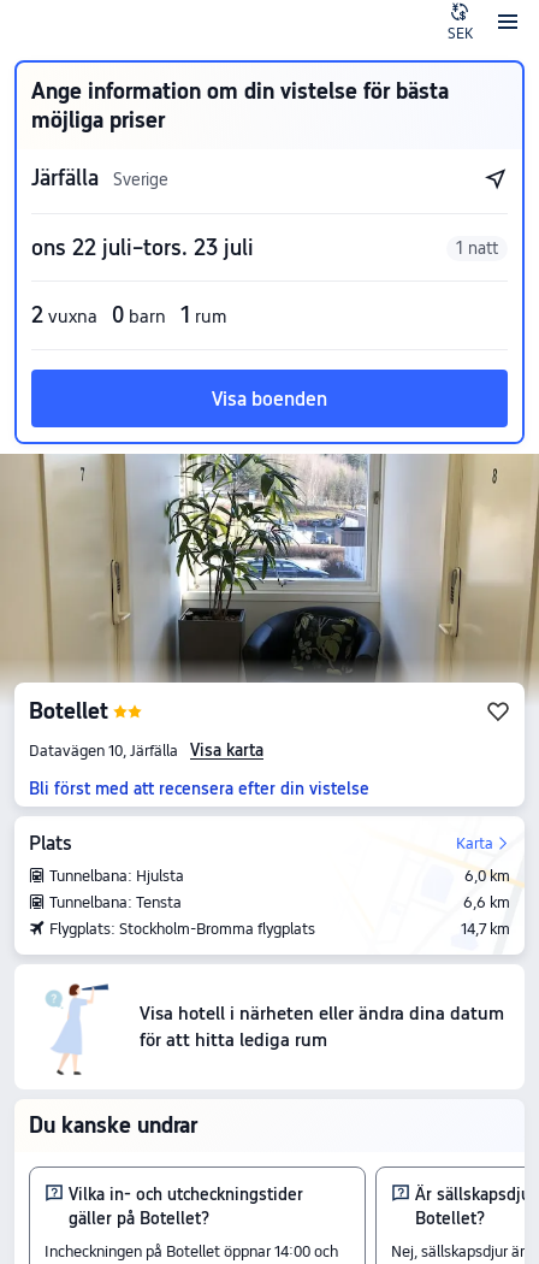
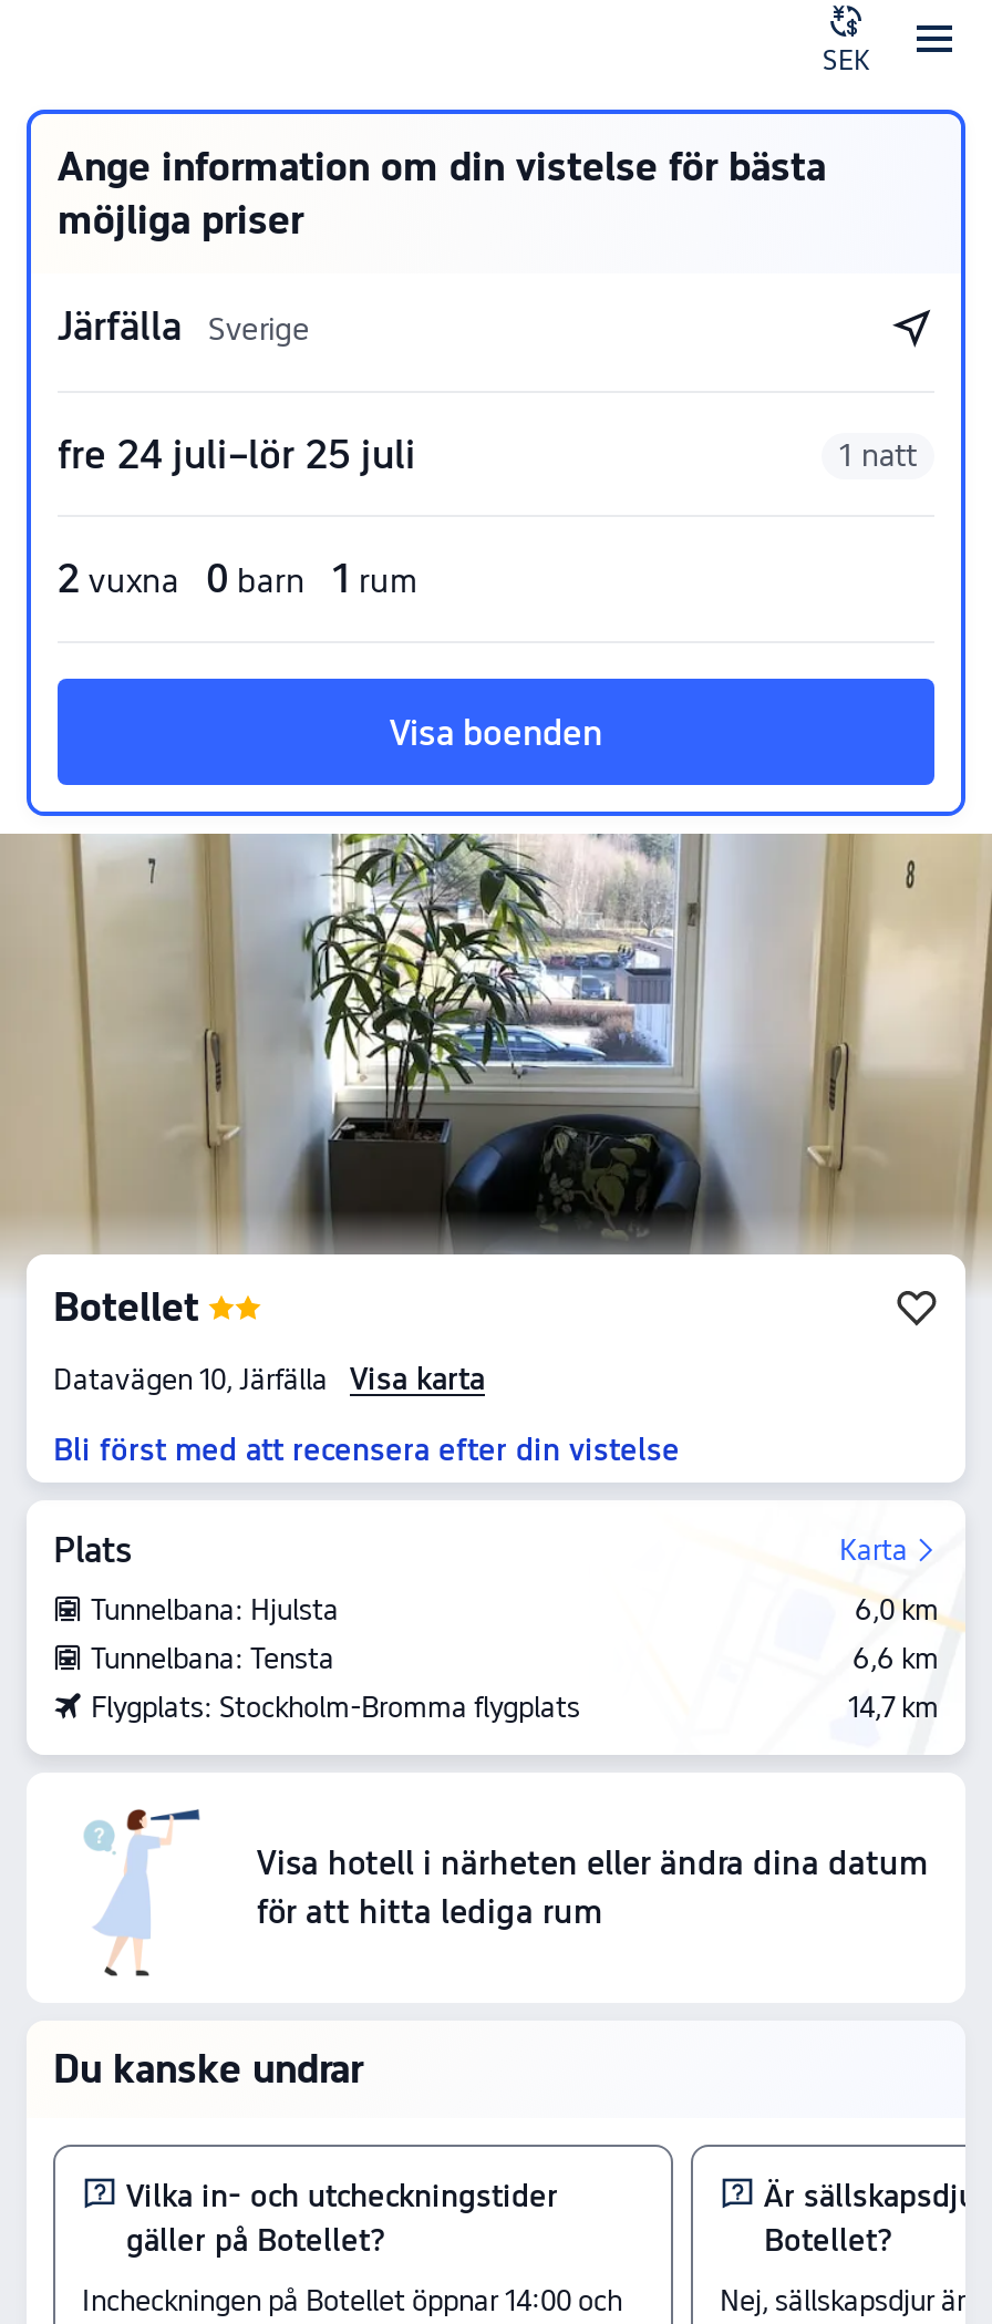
- ons 22 juli–tors. 23 juli
+ fre 24 juli–lör 25 juli
